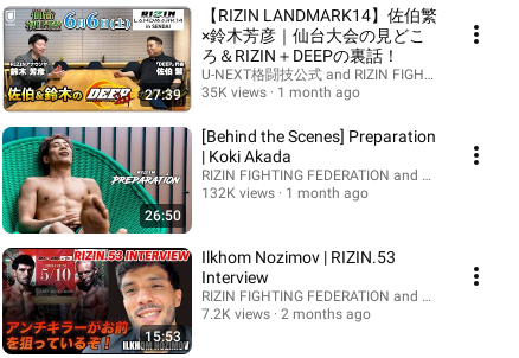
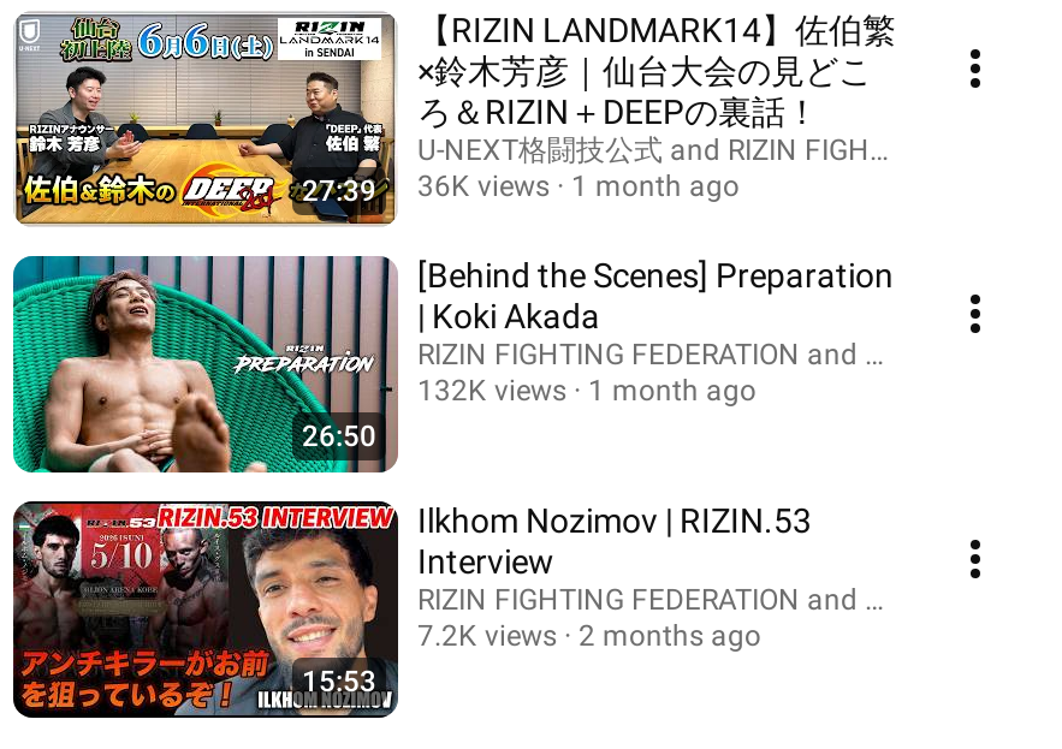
- 27:39 35K views 1 month ago
+ 27:39 36K views 1 month ago
